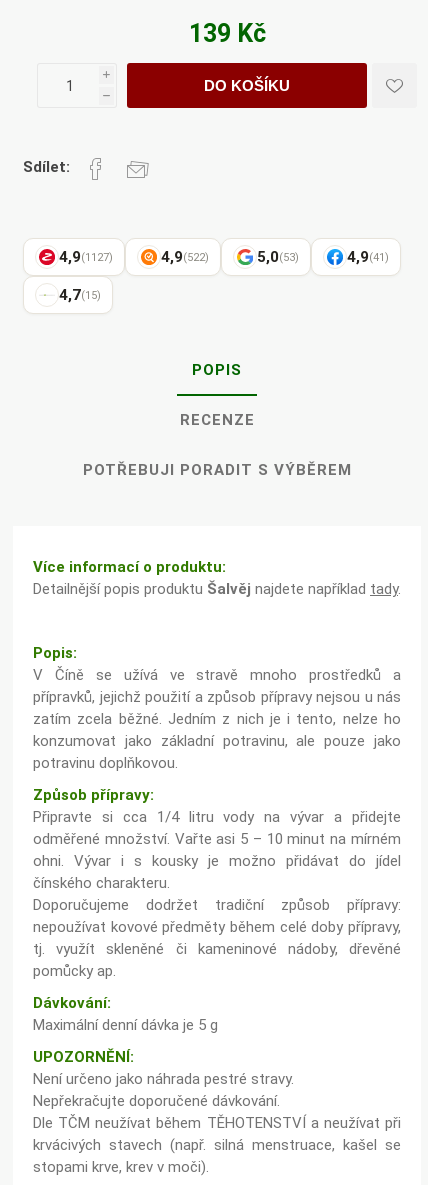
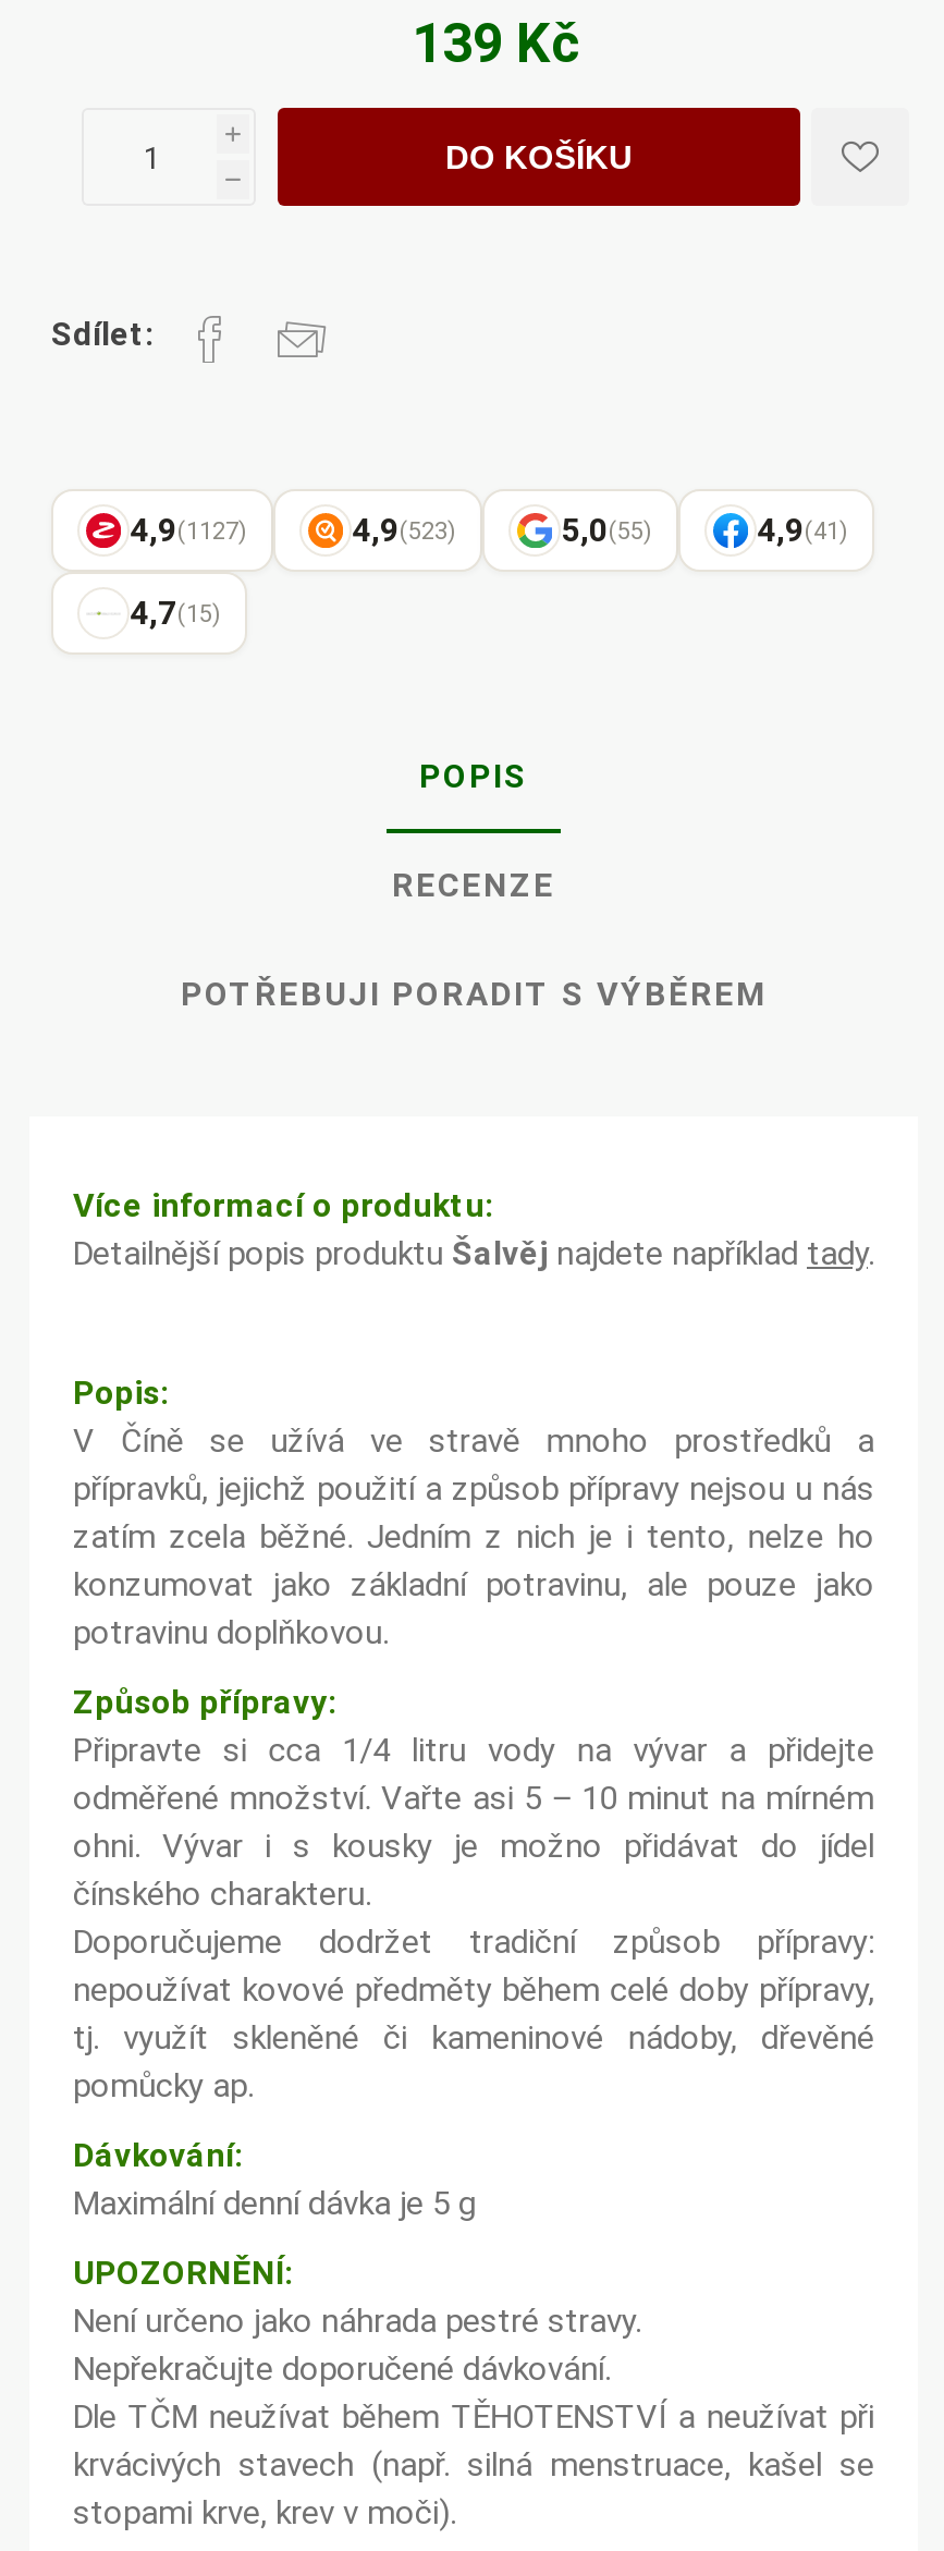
- 4,9(522)
+ 4,9(523)

- 5,0(53)
+ 5,0(55)
